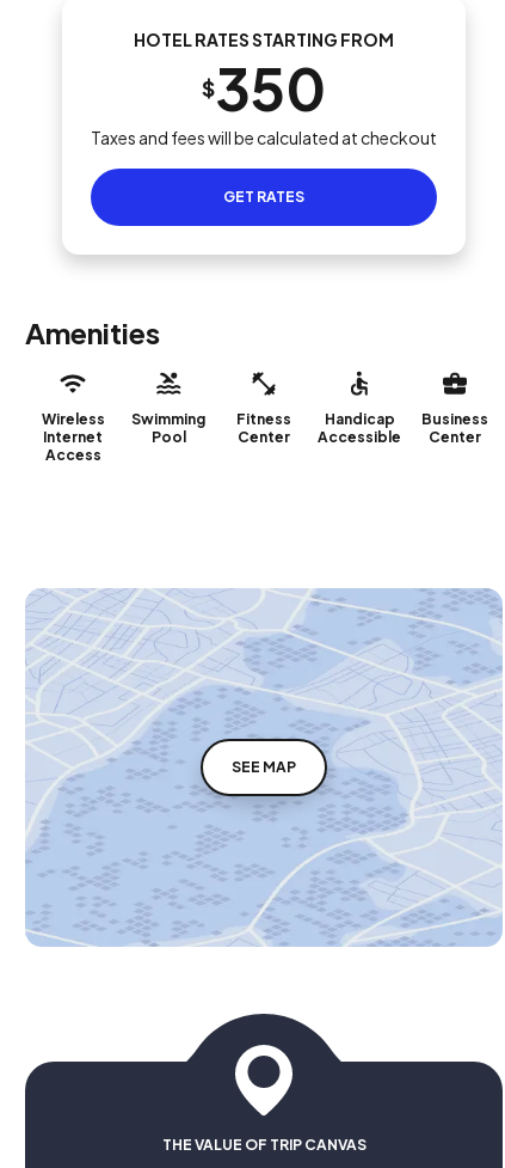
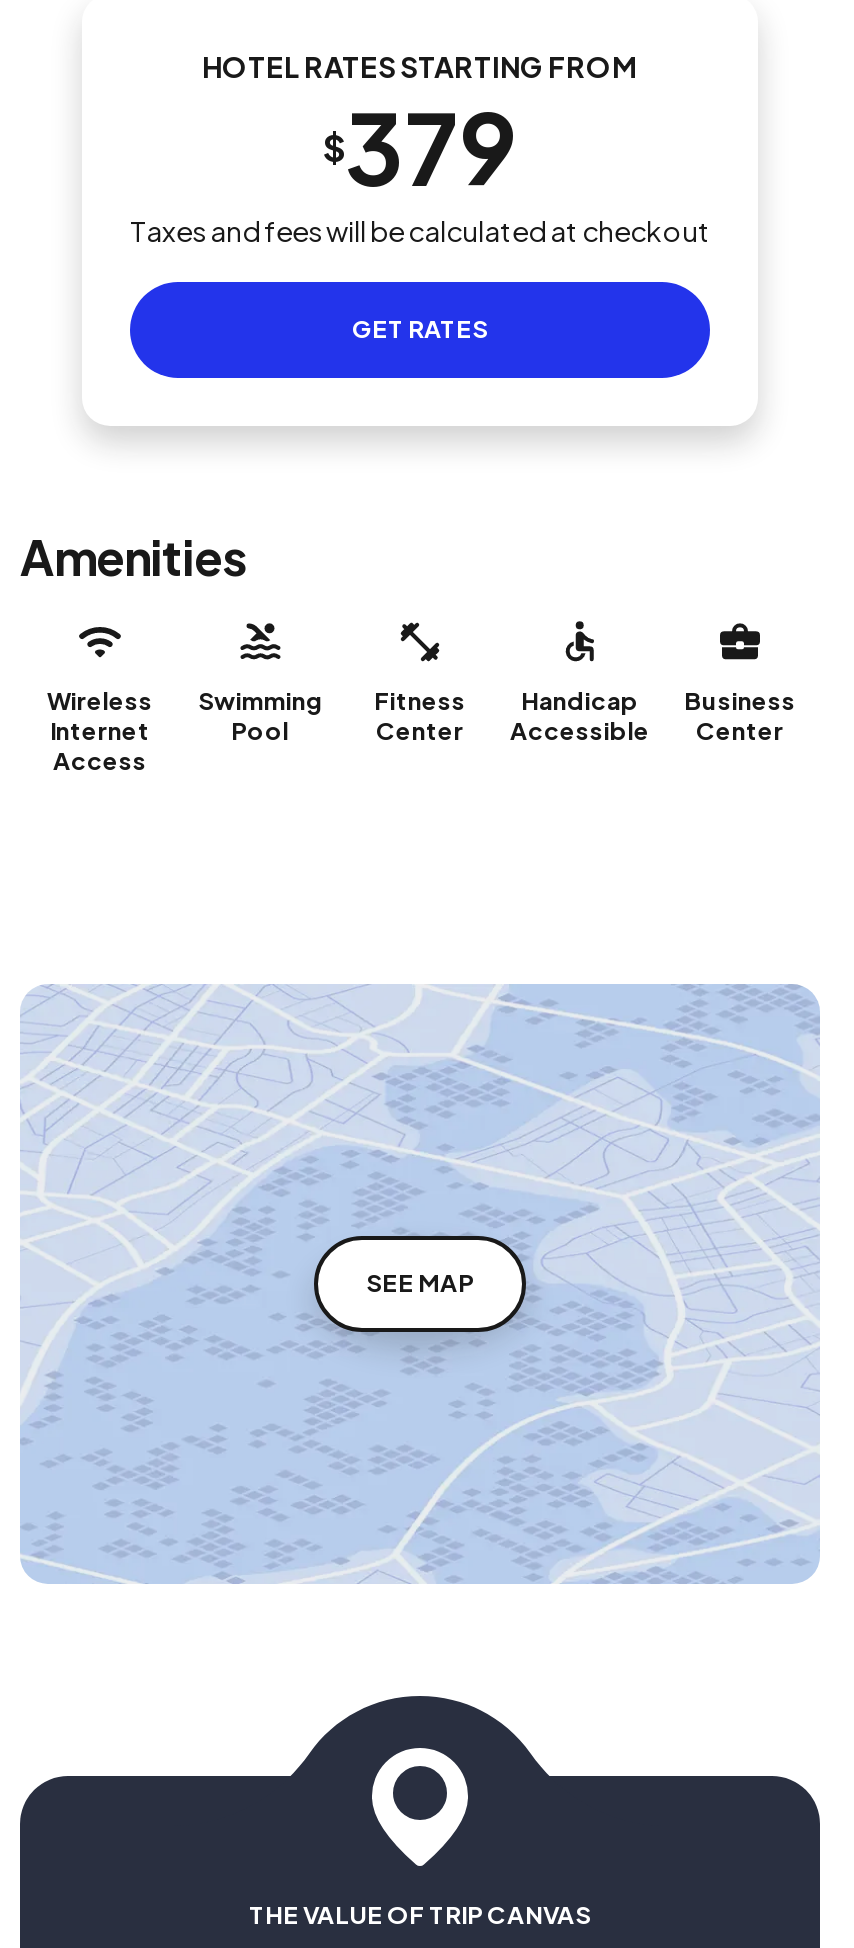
- $350
+ $379
